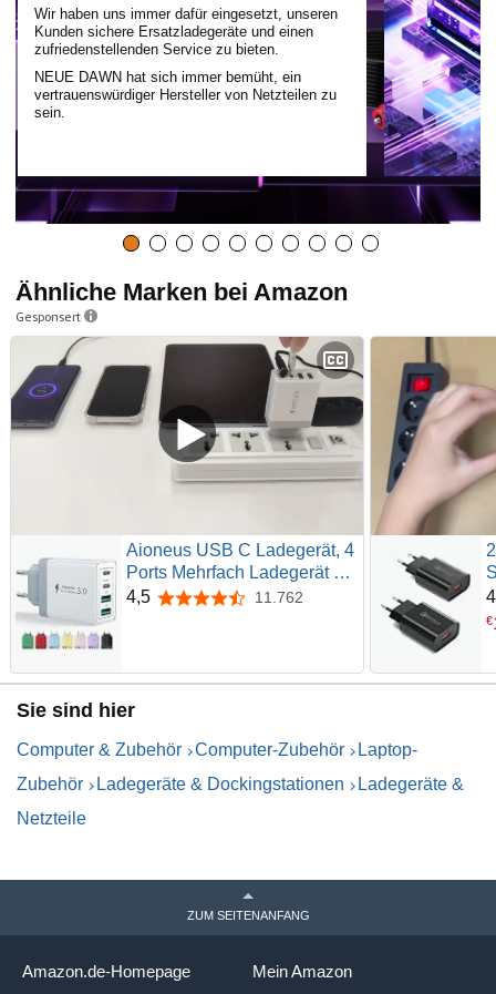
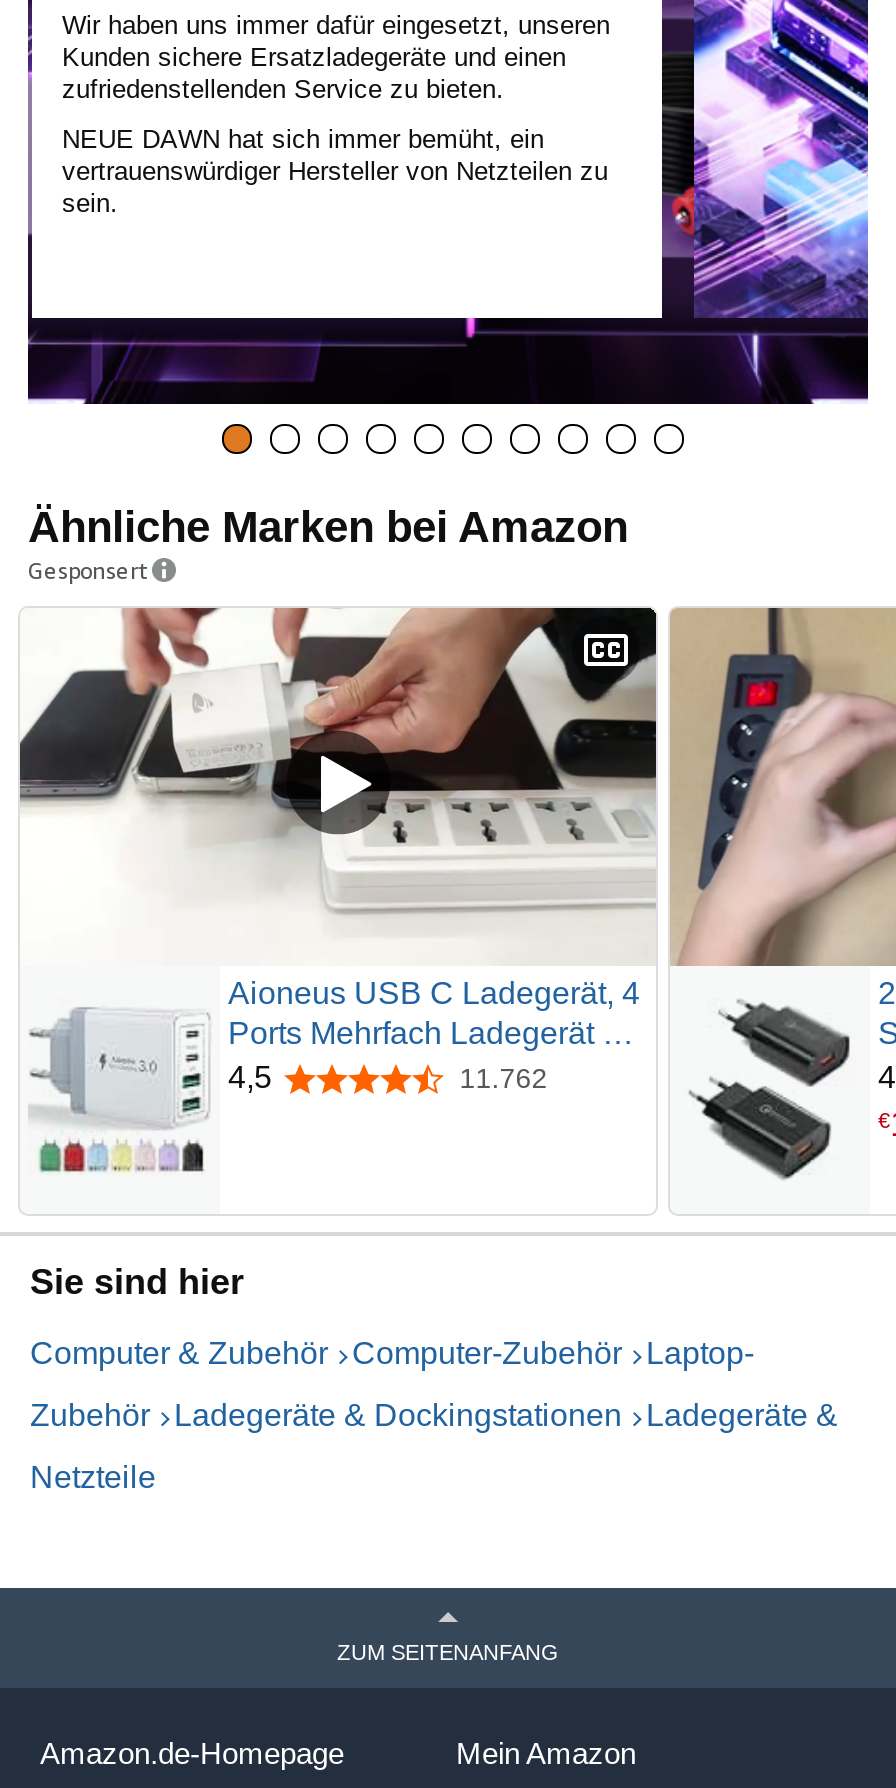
- [image]
+ [image]
